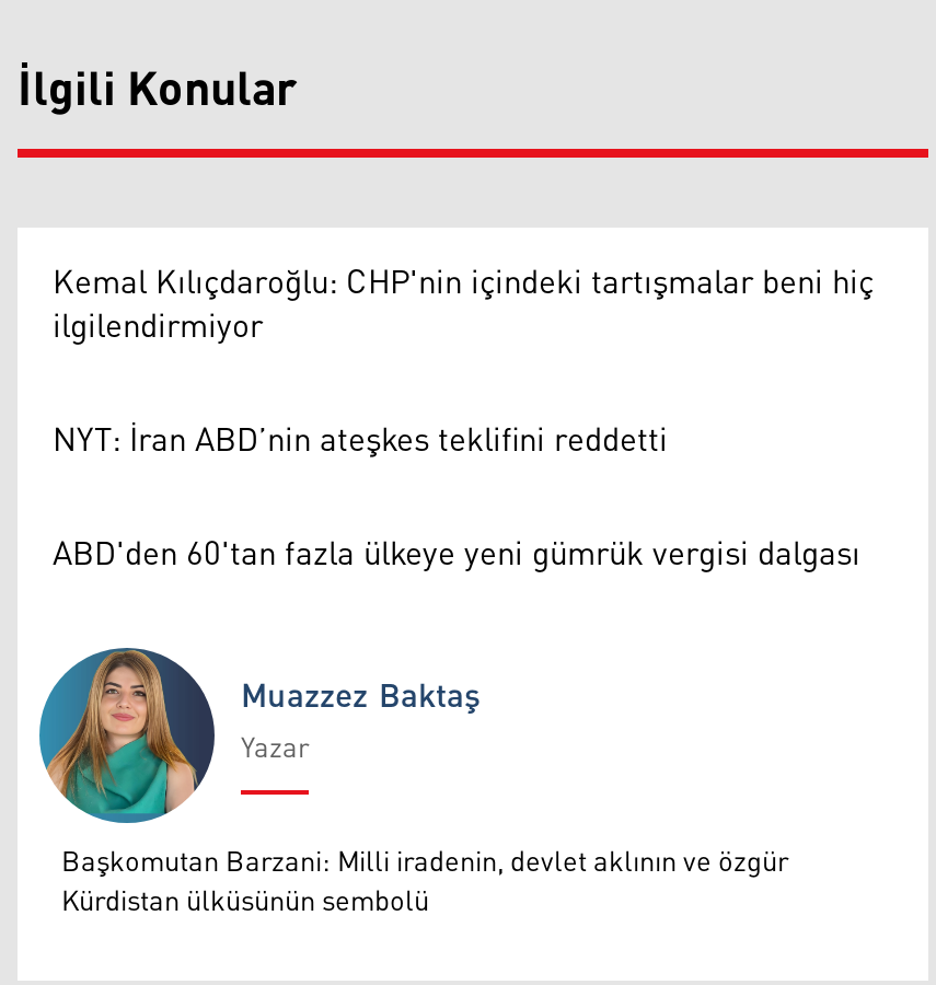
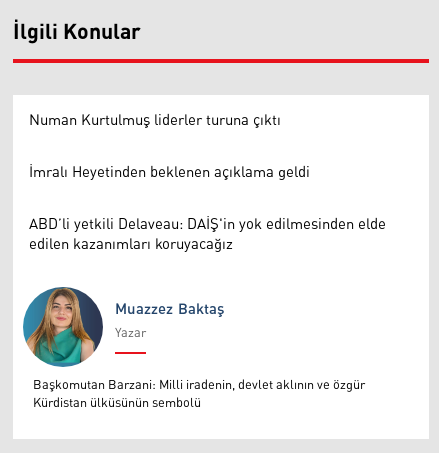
- Kemal Kılıçdaroğlu: CHP'nin içindeki tartışmalar beni hiç
- ilgilendirmiyor
+ Numan Kurtulmuş liderler turuna çıktı

- NYT: İran ABD’nin ateşkes teklifini reddetti
+ İmralı Heyetinden beklenen açıklama geldi

- ABD'den 60'tan fazla ülkeye yeni gümrük vergisi dalgası
+ ABD’li yetkili Delaveau: DAİŞ'in yok edilmesinden elde
+ edilen kazanımları koruyacağız
